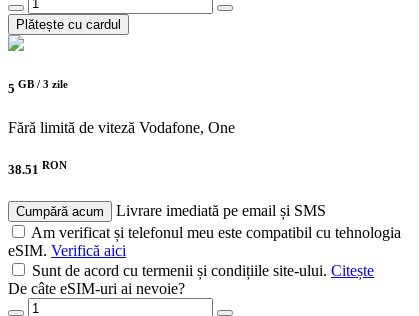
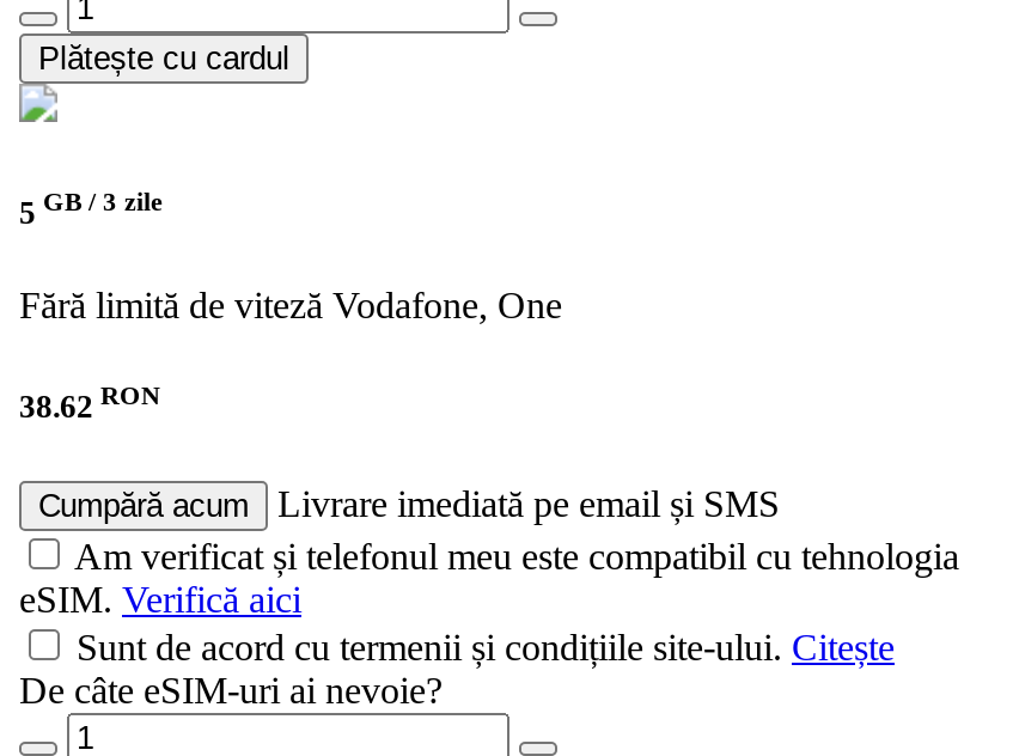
- 38.51 RON
+ 38.62 RON
